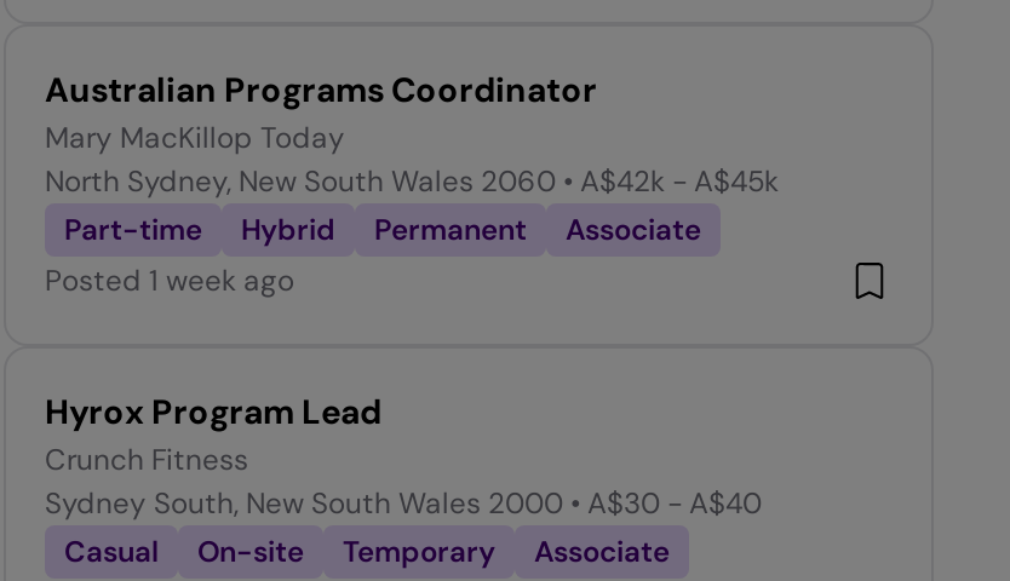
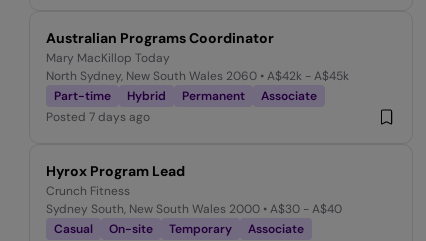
- Posted 1 week ago
+ Posted 7 days ago
